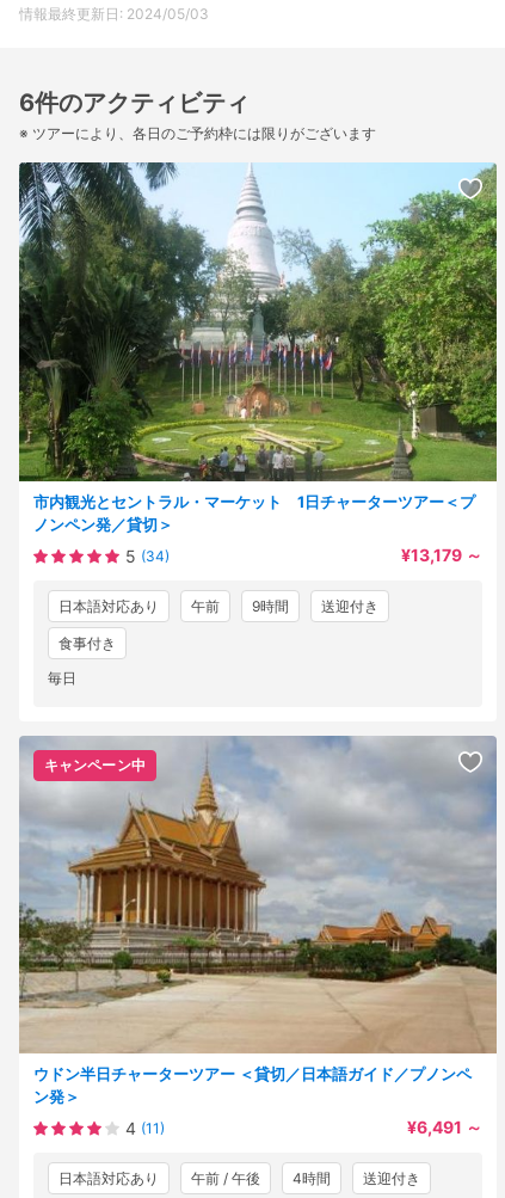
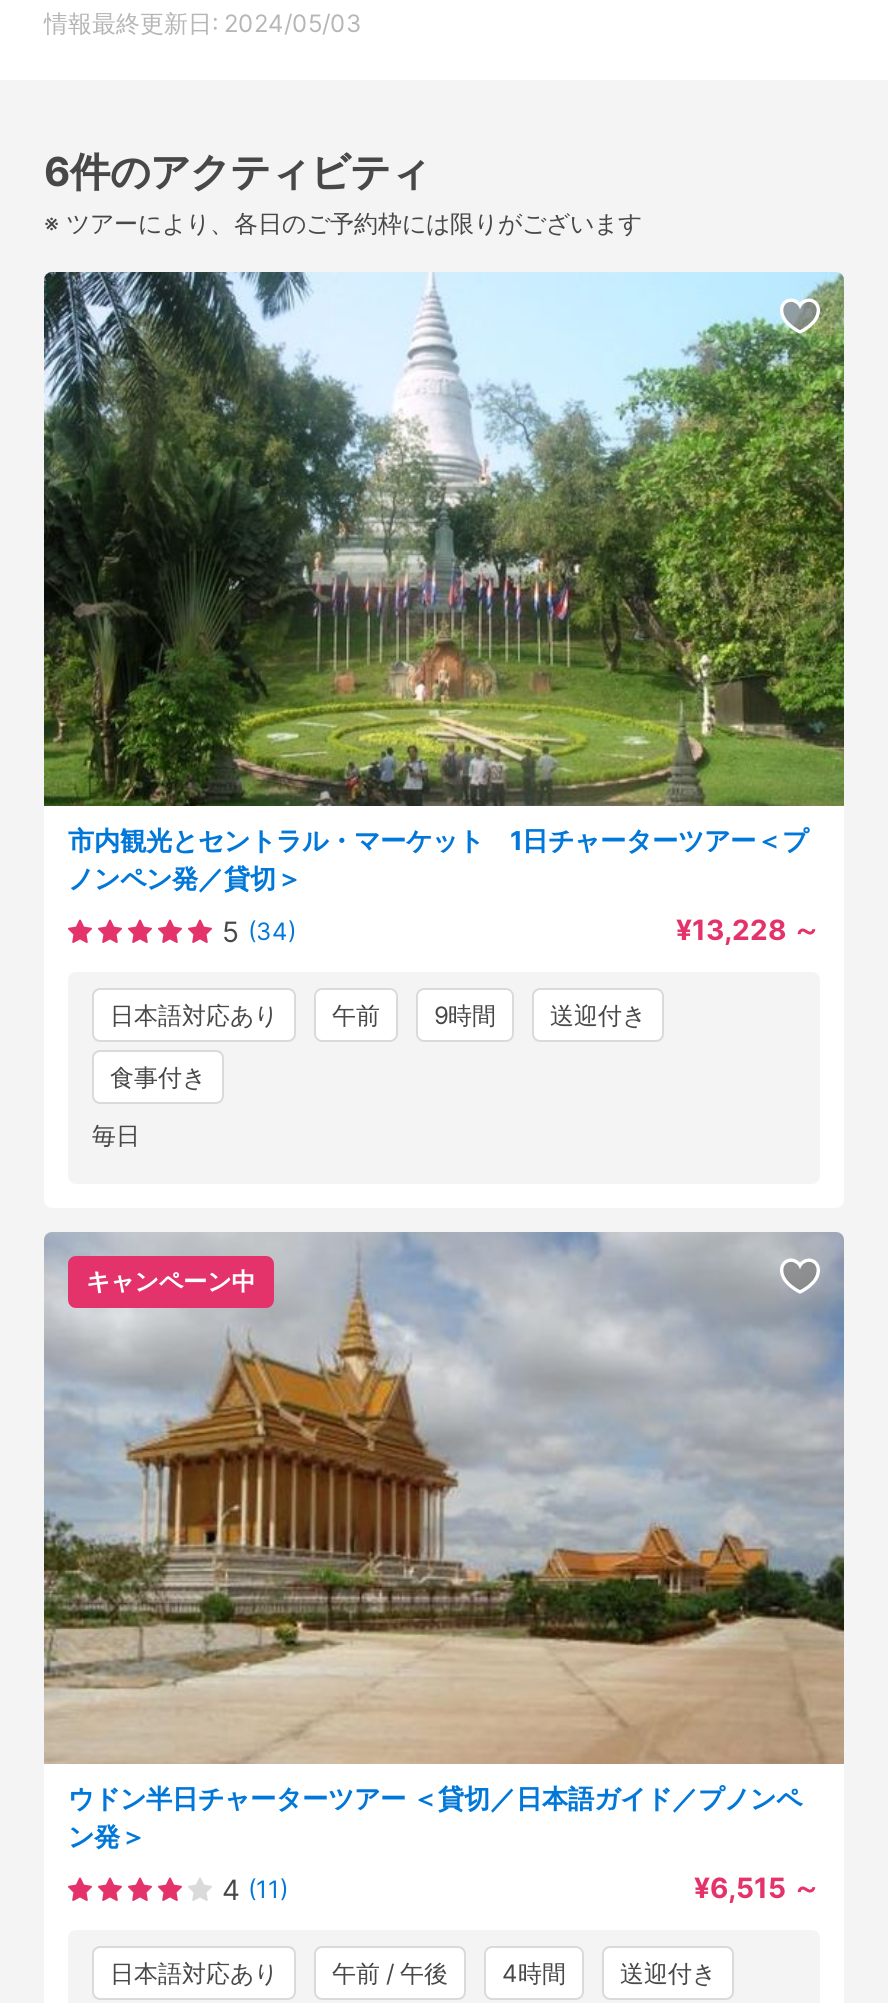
- ¥13,179～
+ ¥13,228～

- ¥6,491～
+ ¥6,515～
